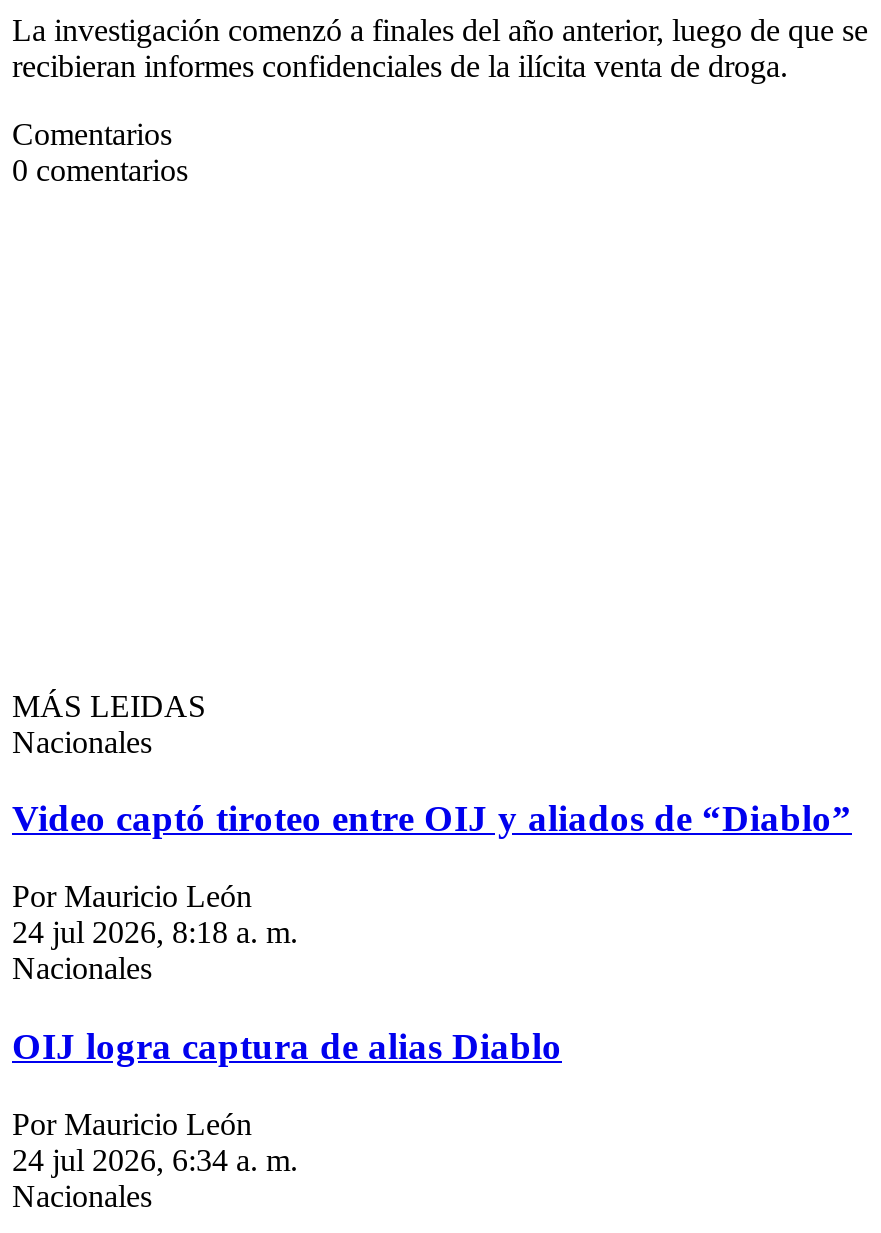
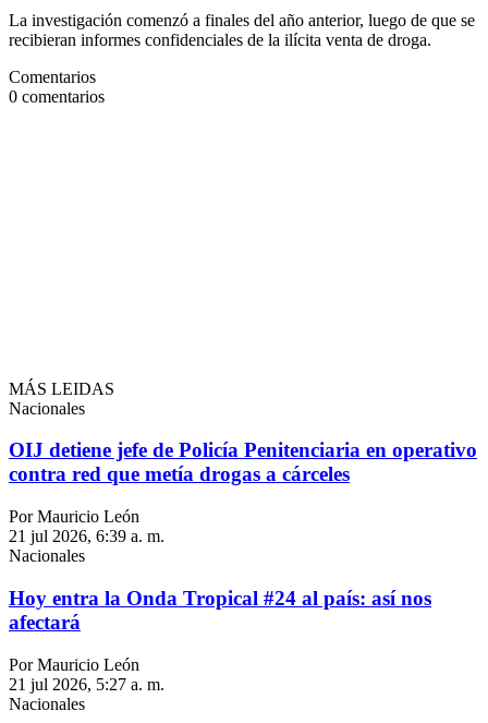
- Video captó tiroteo entre OIJ y aliados de “Diablo”
+ OIJ detiene jefe de Policía Penitenciaria en operativo
+ contra red que metía drogas a cárceles

- 24 jul 2026, 8:18 a. m.
+ 21 jul 2026, 6:39 a. m.

- OIJ logra captura de alias Diablo
+ Hoy entra la Onda Tropical #24 al país: así nos
+ afectará

- 24 jul 2026, 6:34 a. m.
+ 21 jul 2026, 5:27 a. m.
